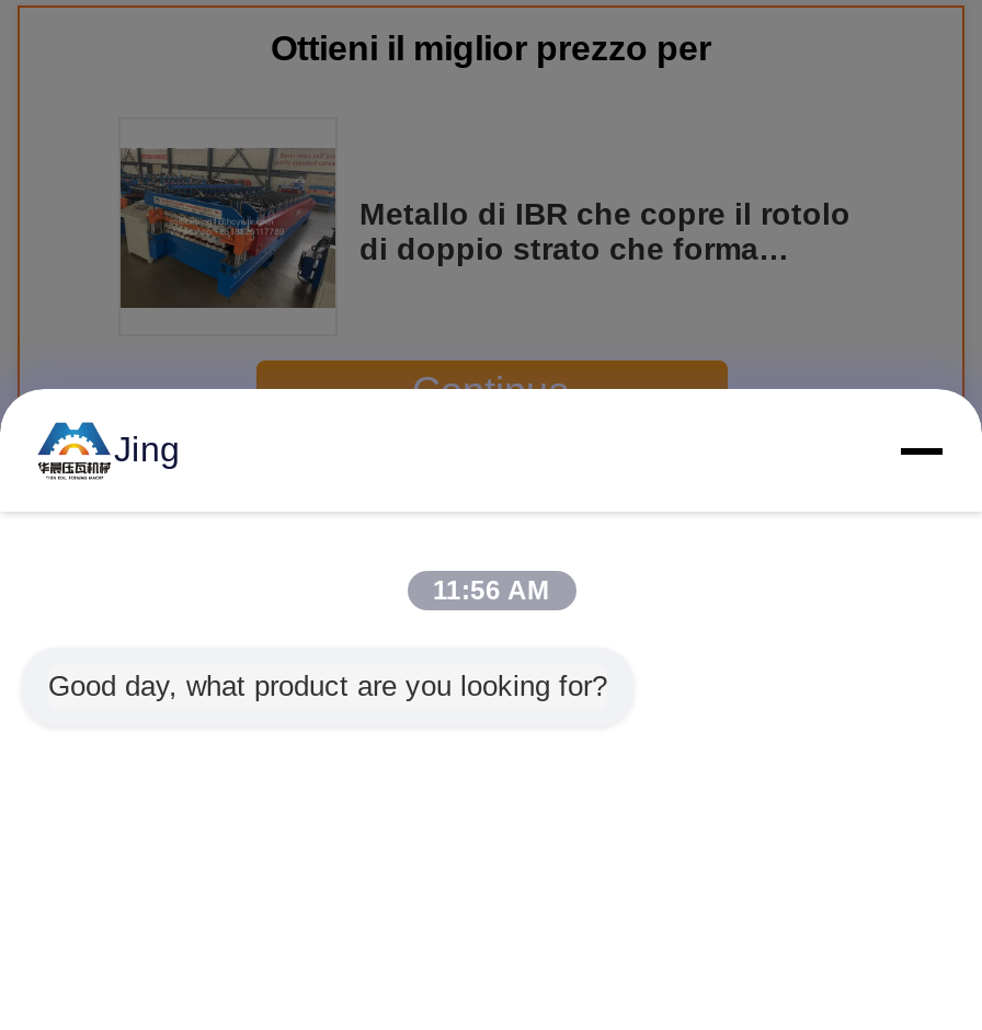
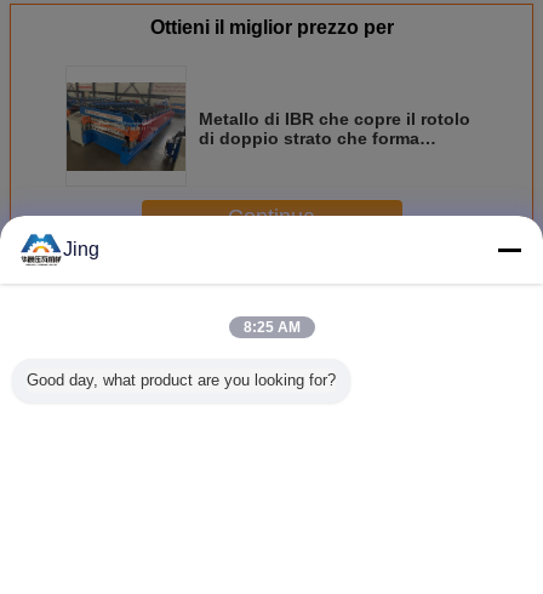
- 11:56 AM
+ 8:25 AM
